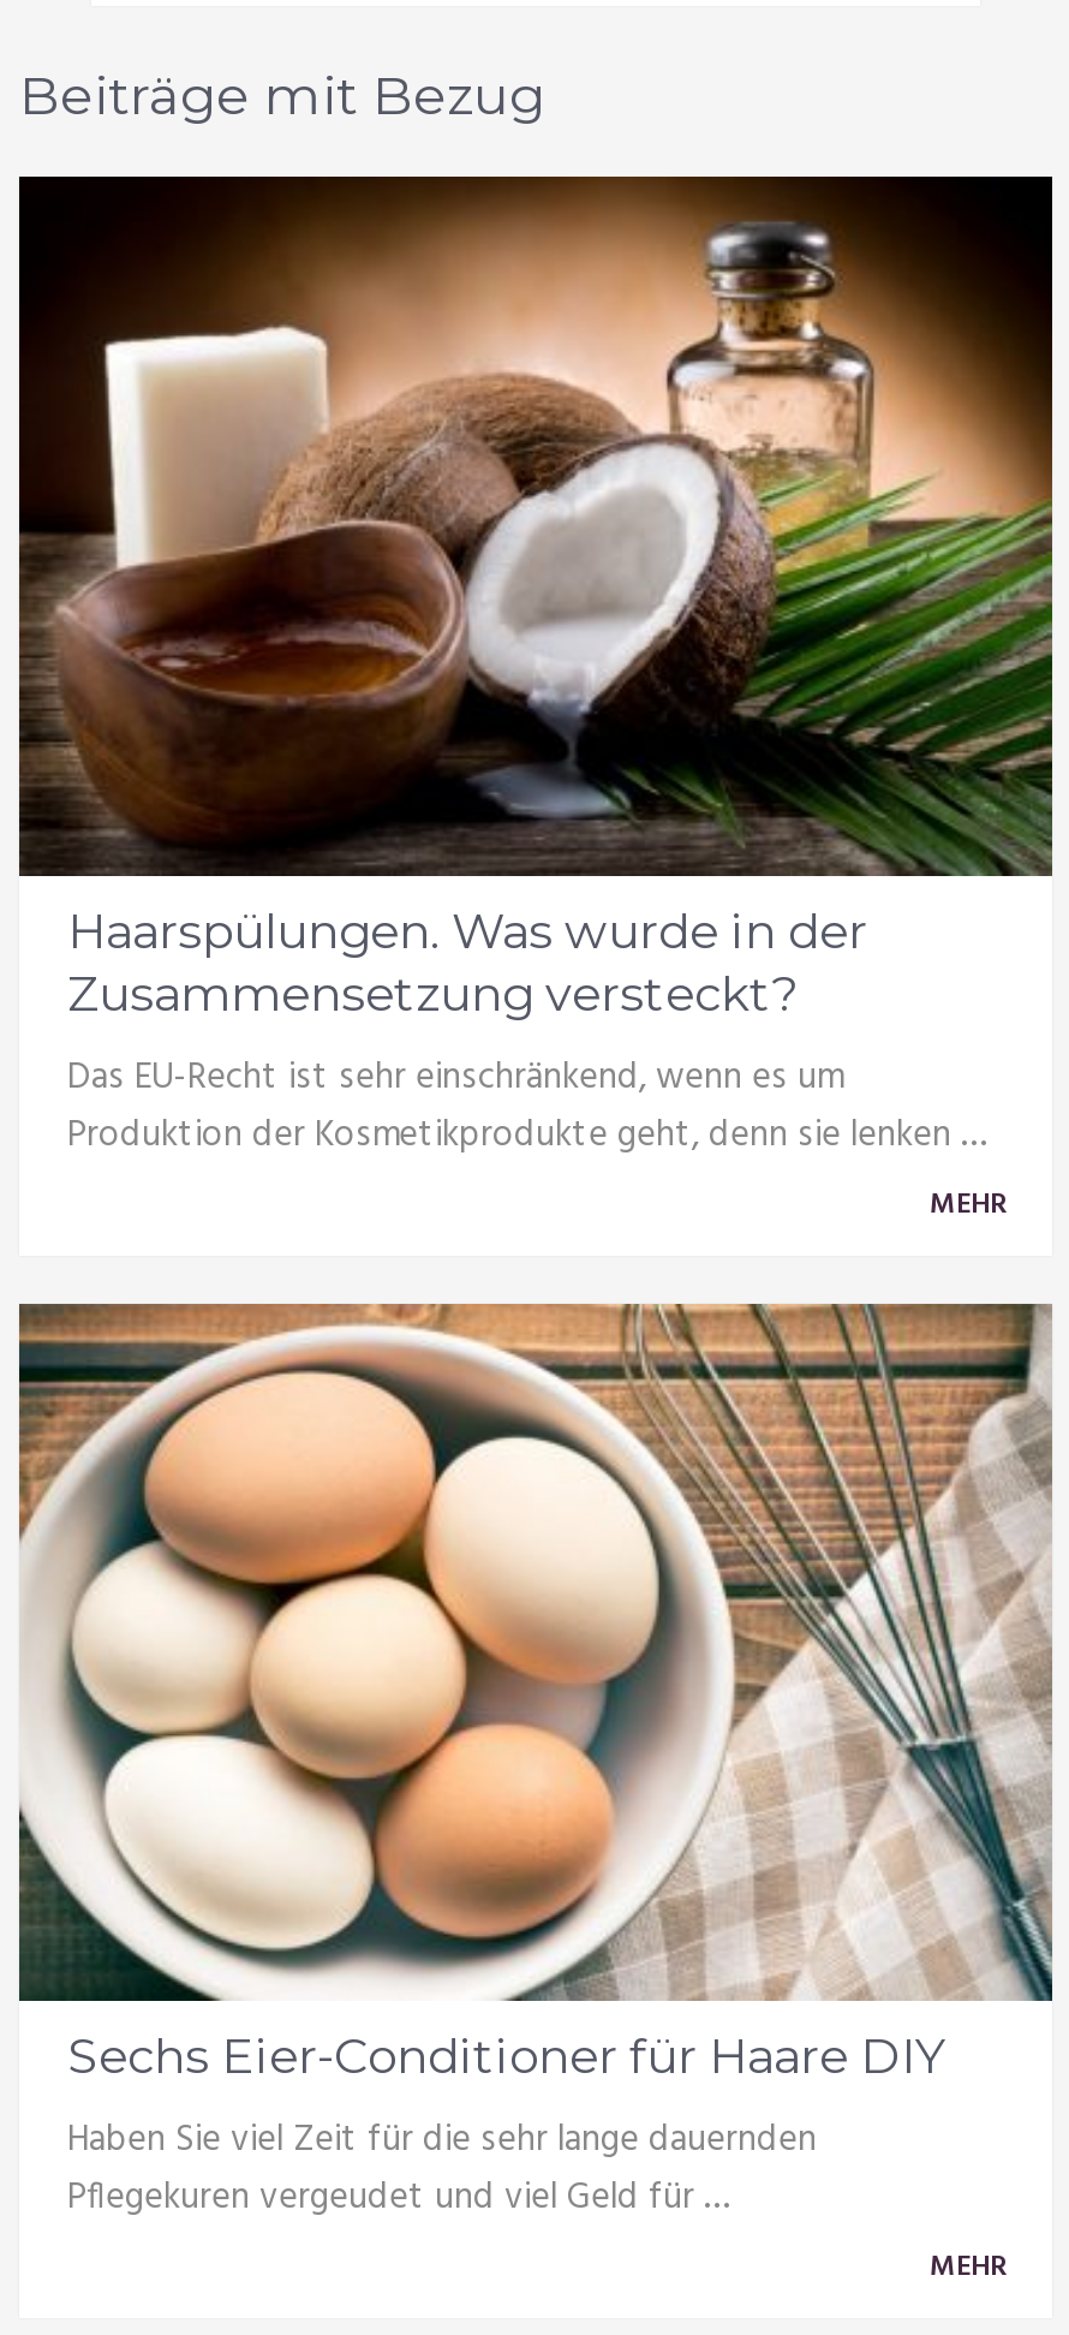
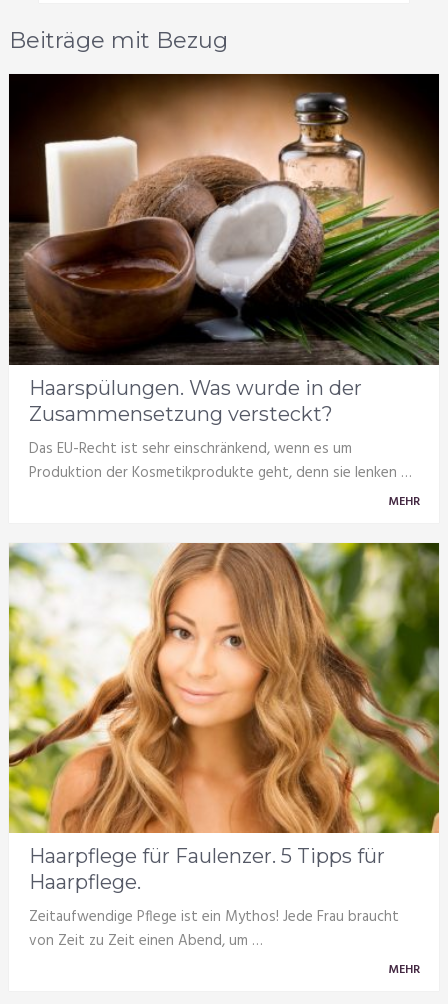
- [image]
- Sechs Eier-Conditioner für Haare DIY
+ [image]
+ Haarpflege für Faulenzer. 5 Tipps für
+ Haarpflege.

- Haben Sie viel Zeit für die sehr lange dauernden
- Pflegekuren vergeudet und viel Geld für …
+ Zeitaufwendige Pflege ist ein Mythos! Jede Frau braucht
+ von Zeit zu Zeit einen Abend, um …
